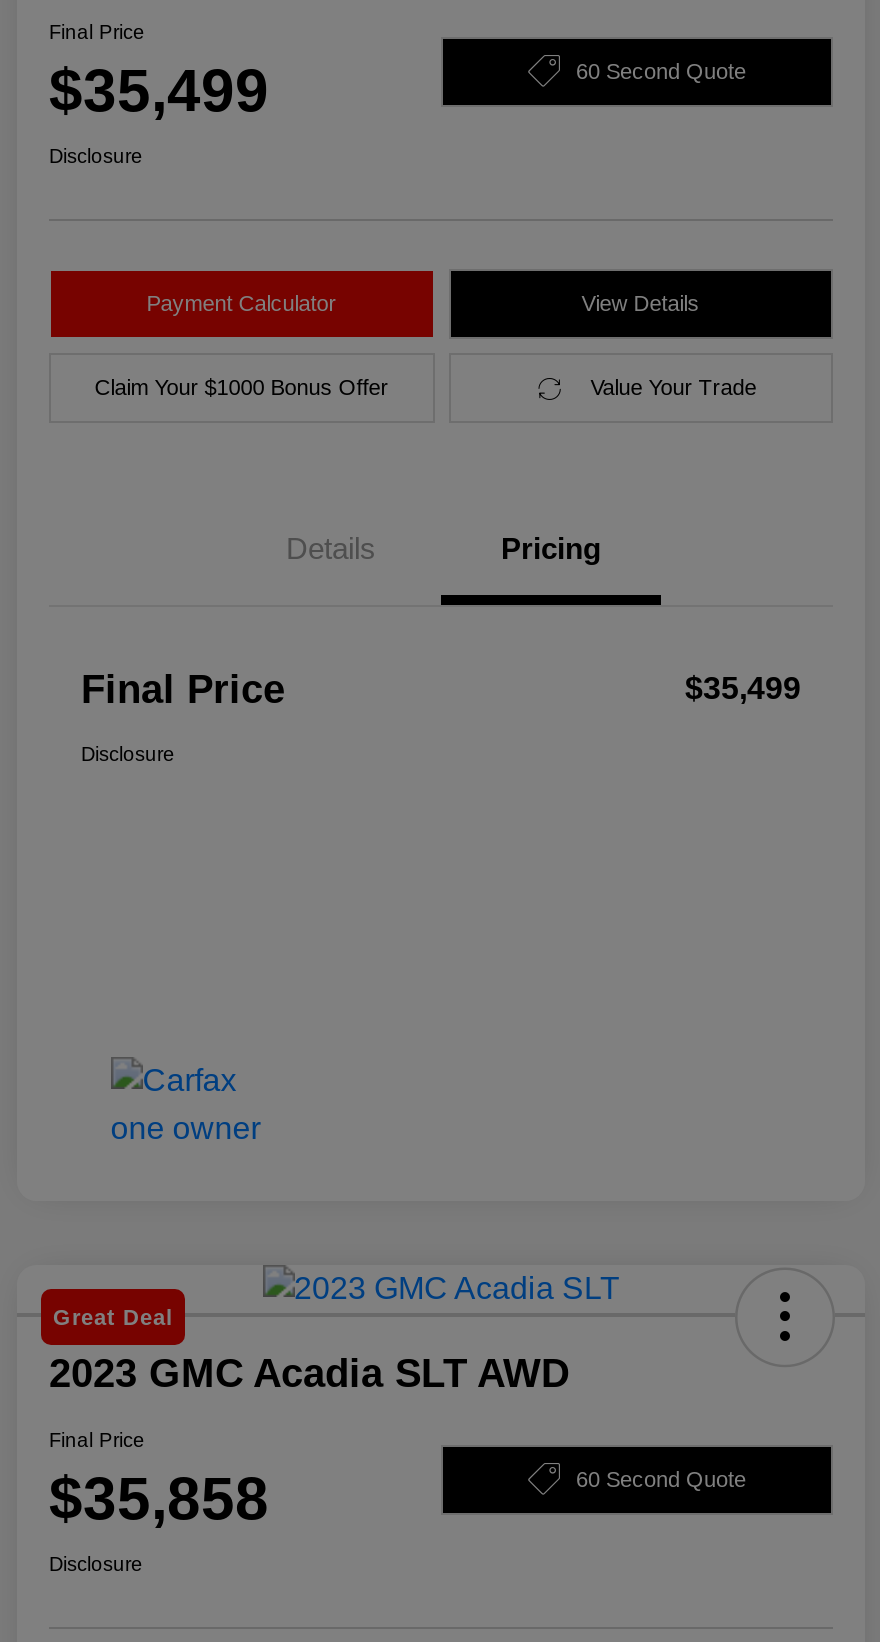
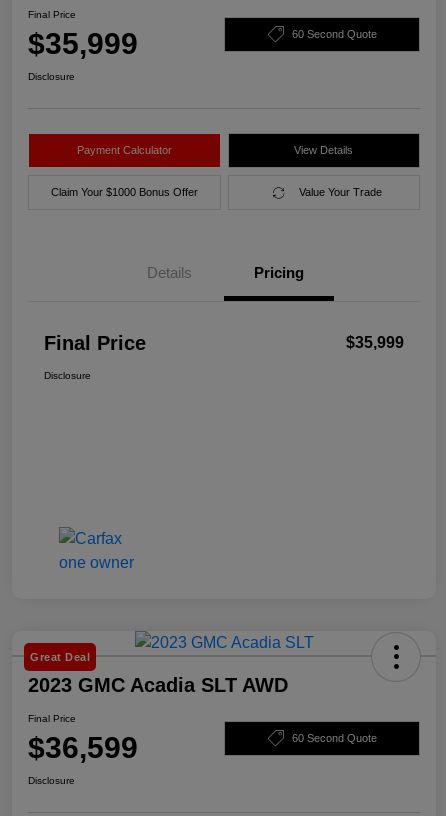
- $35,499
+ $35,999

- $35,499
+ $35,999

- $35,858
+ $36,599
